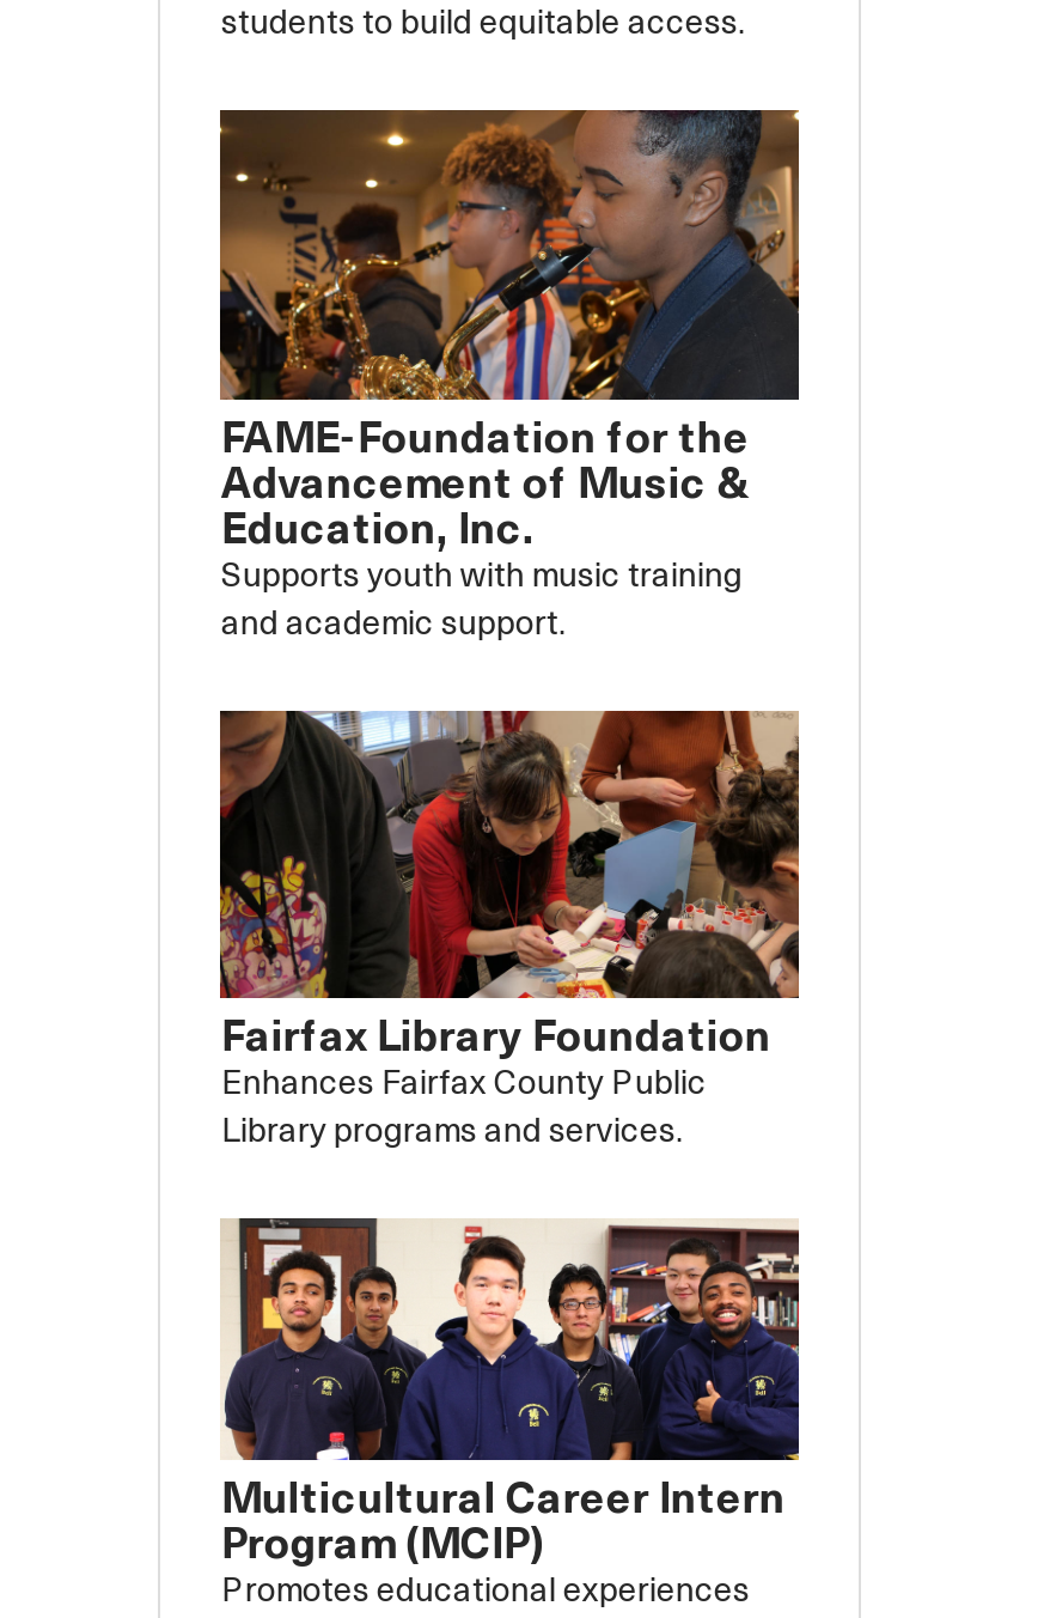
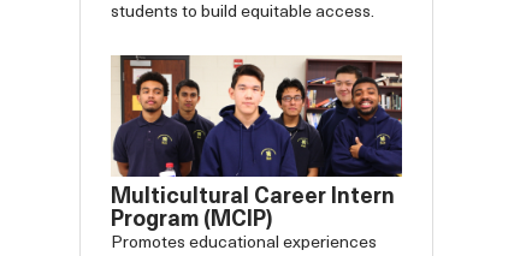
- [image]
- FAME-Foundation for the
- Advancement of Music &
- Education, Inc.
- Supports youth with music training
- and academic support.

- [image]
- Fairfax Library Foundation
- Enhances Fairfax County Public
- Library programs and services.
